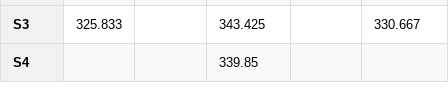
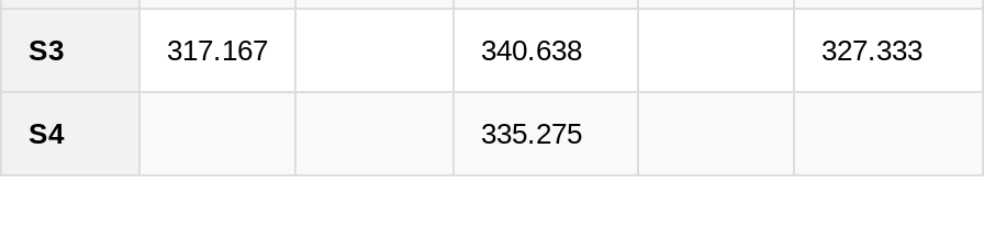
- 325.833
+ 317.167

- 343.425
+ 340.638

- 330.667
+ 327.333

- 339.85
+ 335.275
